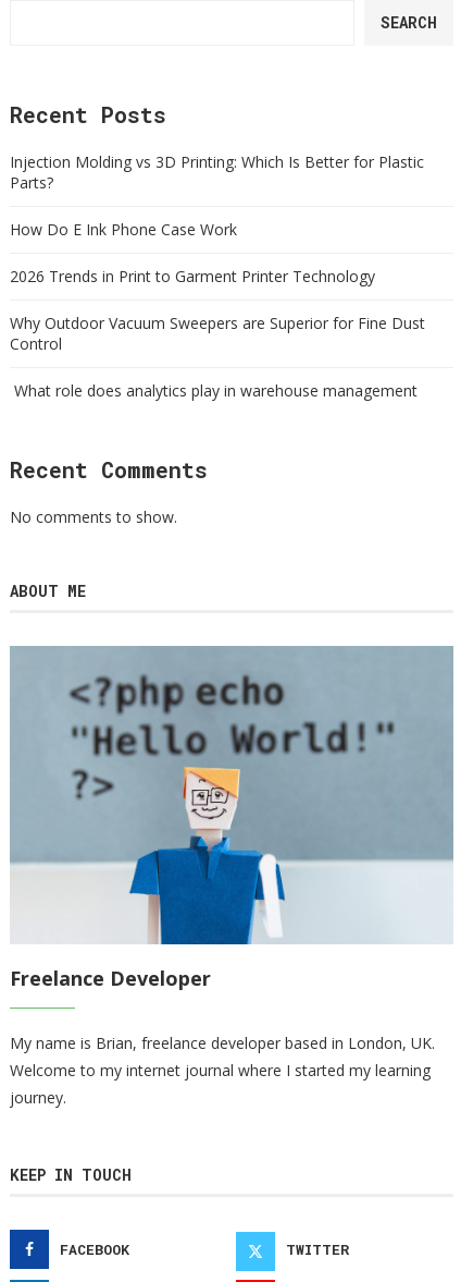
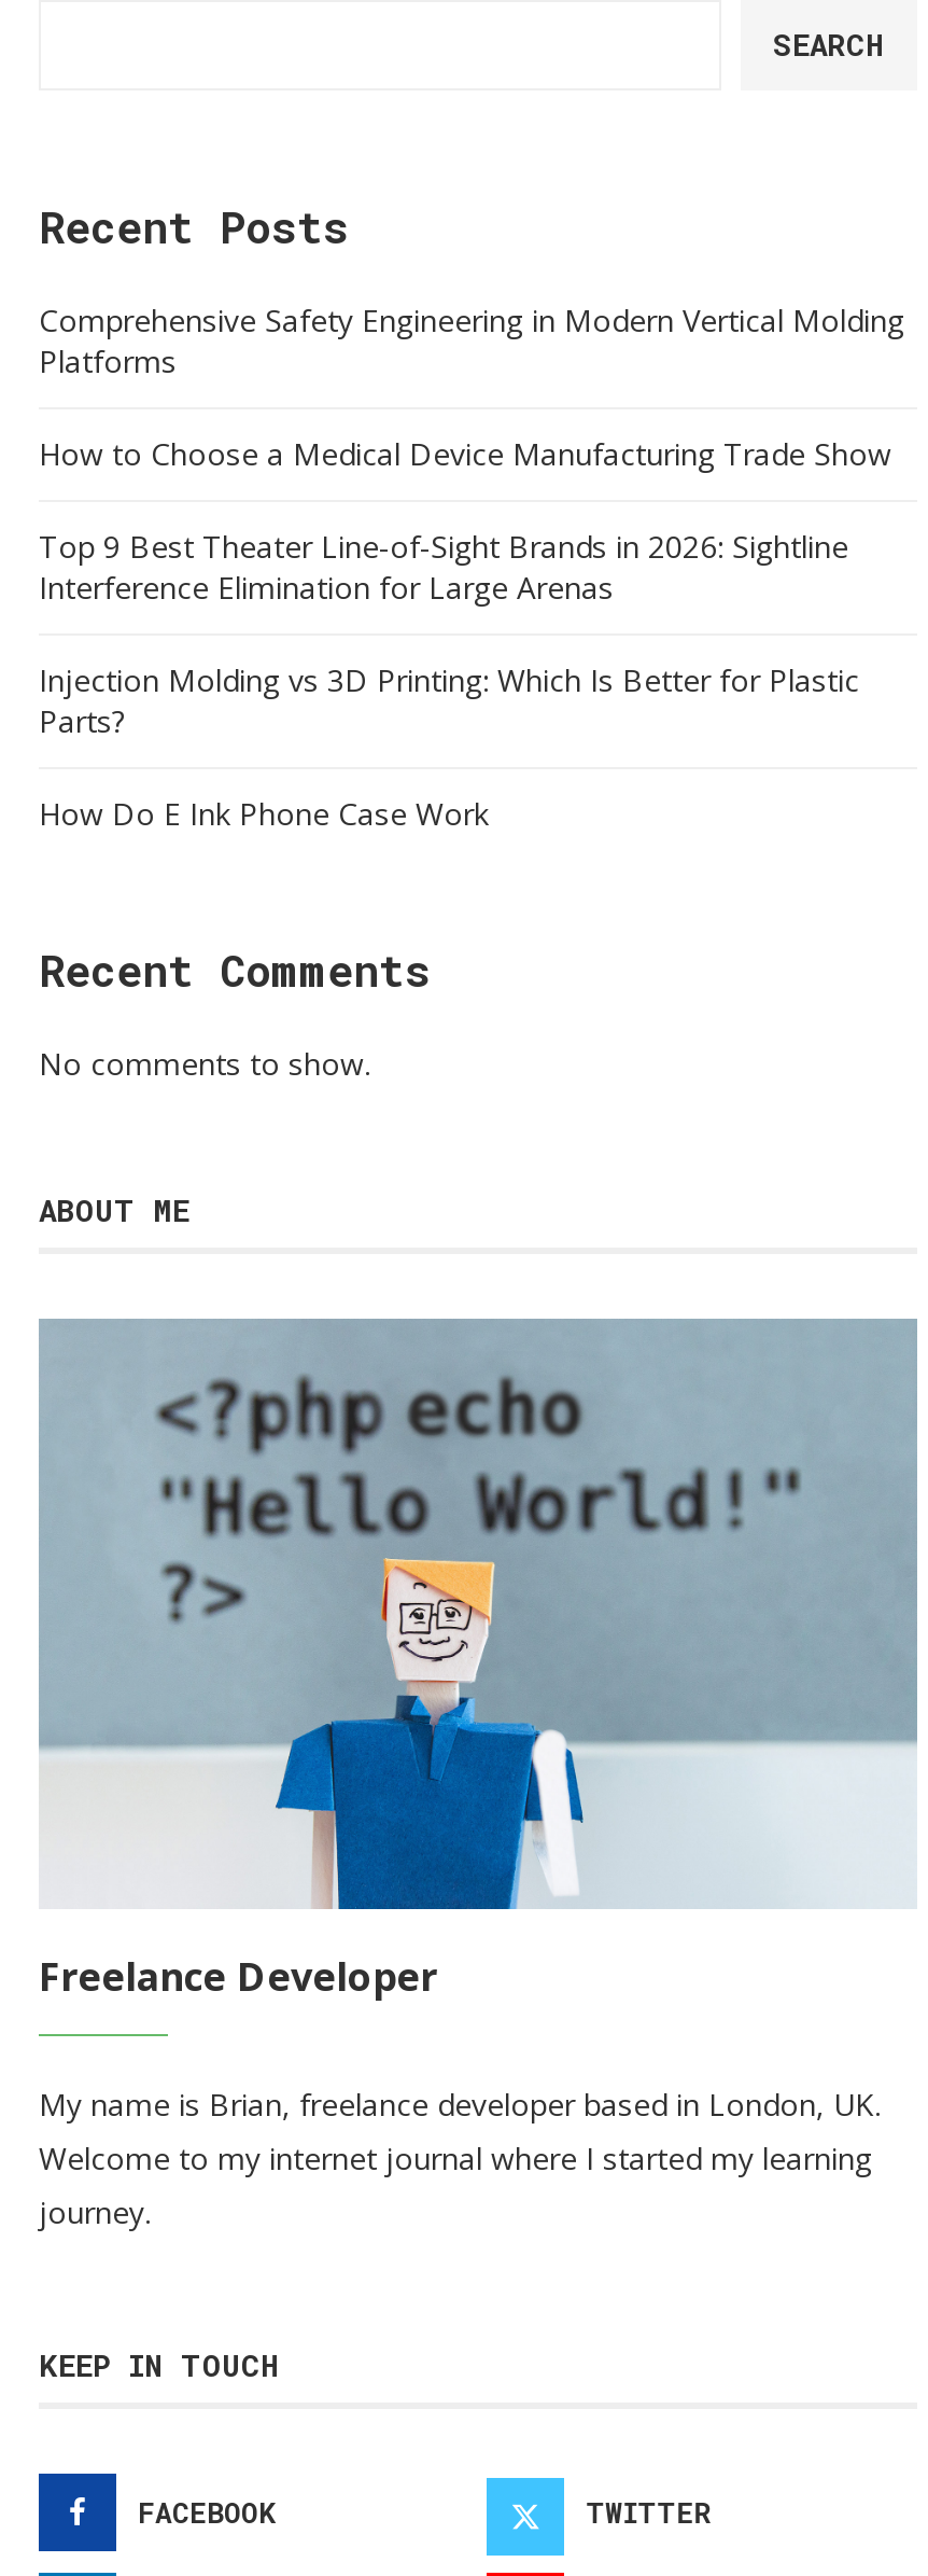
+ Comprehensive Safety Engineering in Modern Vertical Molding
+ Platforms
+ How to Choose a Medical Device Manufacturing Trade Show
+ Top 9 Best Theater Line-of-Sight Brands in 2026: Sightline
+ Interference Elimination for Large Arenas

moved down: Injection Molding vs 3D Printing: Which Is Better for Plastic | Parts? | How Do E Ink Phone Case Work

- 2026 Trends in Print to Garment Printer Technology
- Why Outdoor Vacuum Sweepers are Superior for Fine Dust
- Control
- What role does analytics play in warehouse management
